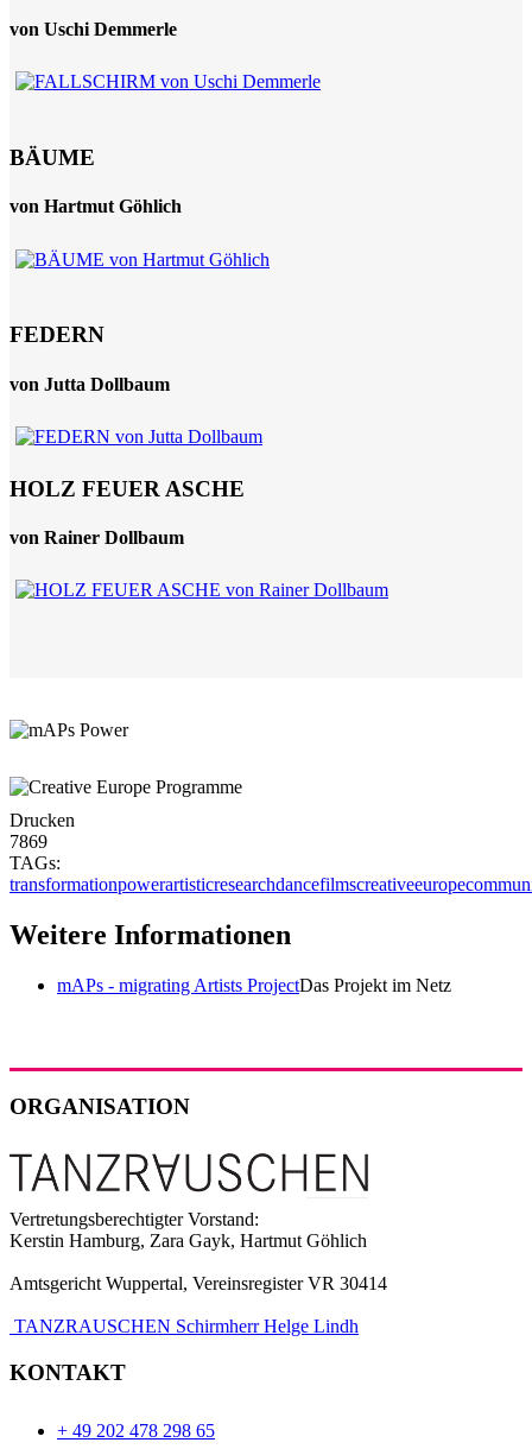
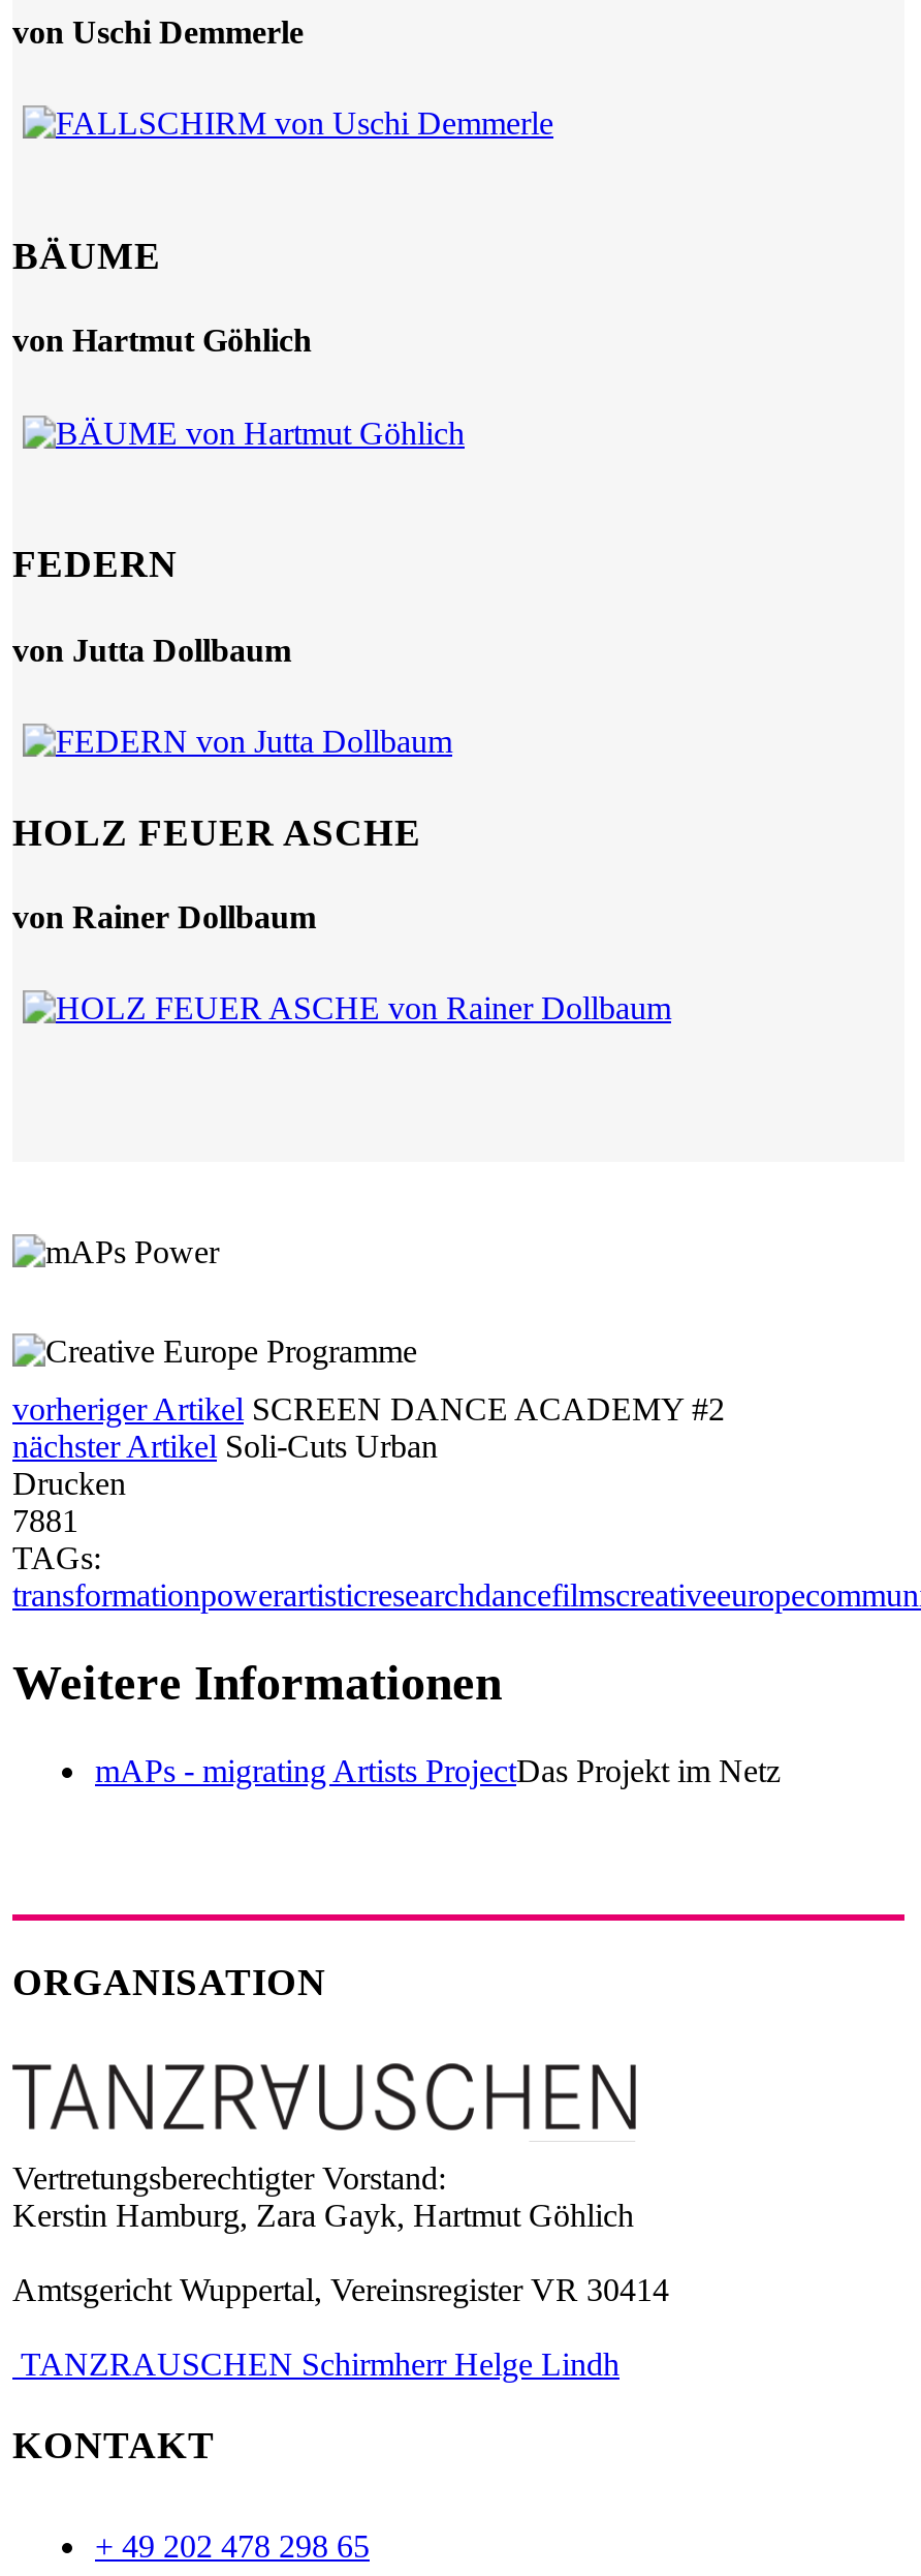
+ vorheriger Artikel SCREEN DANCE ACADEMY #2
+ nächster Artikel Soli-Cuts Urban

- 7869
+ 7881
